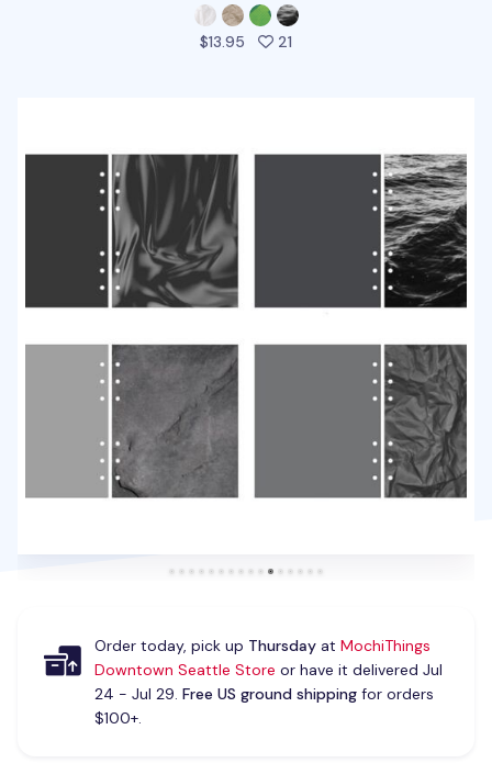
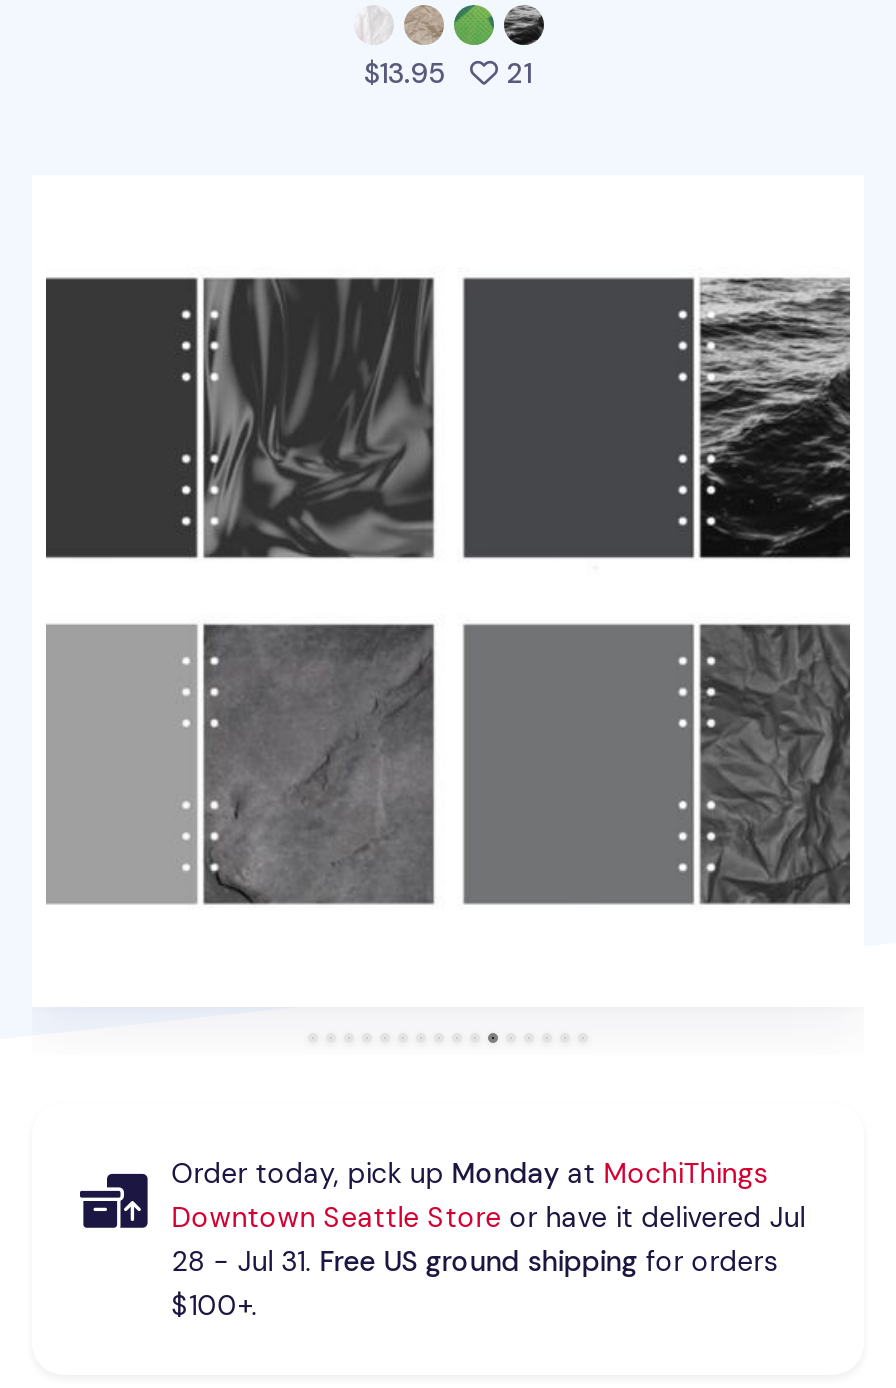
- Order today, pick up Thursday at MochiThings
+ Order today, pick up Monday at MochiThings

- 24 - Jul 29. Free US ground shipping for orders
+ 28 - Jul 31. Free US ground shipping for orders
